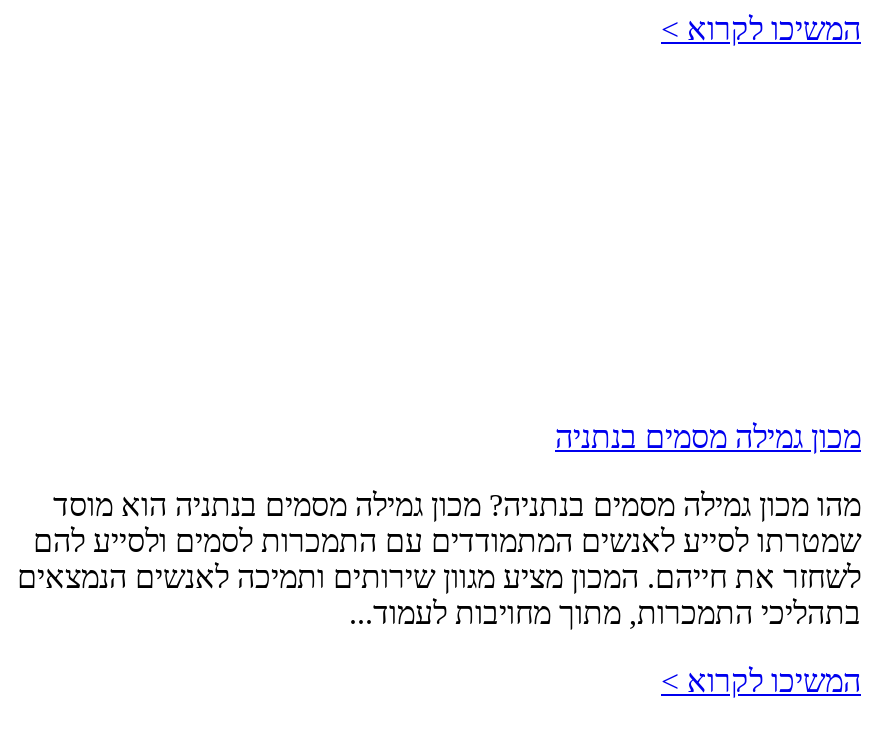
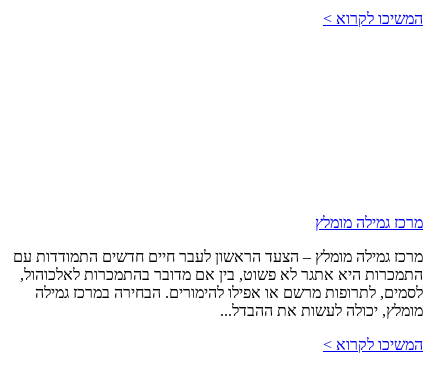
- מכון גמילה מסמים בנתניה
+ מרכז גמילה מומלץ

- מהו מכון גמילה מסמים בנתניה? מכון גמילה מסמים בנתניה הוא מוסד
- שמטרתו לסייע לאנשים המתמודדים עם התמכרות לסמים ולסייע להם
- לשחזר את חייהם. המכון מציע מגוון שירותים ותמיכה לאנשים הנמצאים
- בתהליכי התמכרות, מתוך מחויבות לעמוד...
+ מרכז גמילה מומלץ – הצעד הראשון לעבר חיים חדשים התמודדות עם
+ התמכרות היא אתגר לא פשוט, בין אם מדובר בהתמכרות לאלכוהול,
+ לסמים, לתרופות מרשם או אפילו להימורים. הבחירה במרכז גמילה
+ מומלץ, יכולה לעשות את ההבדל...
